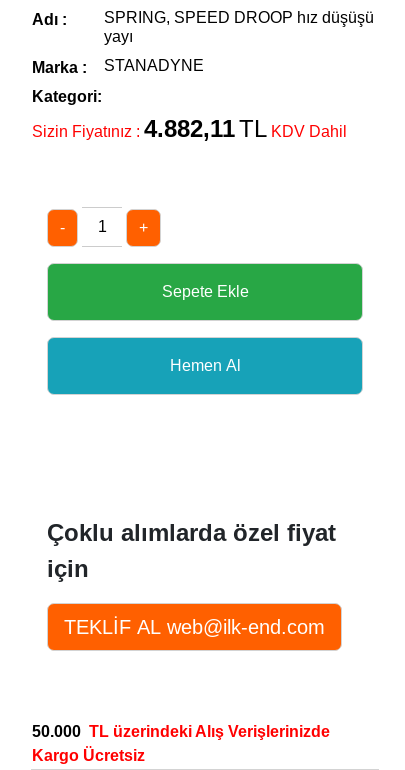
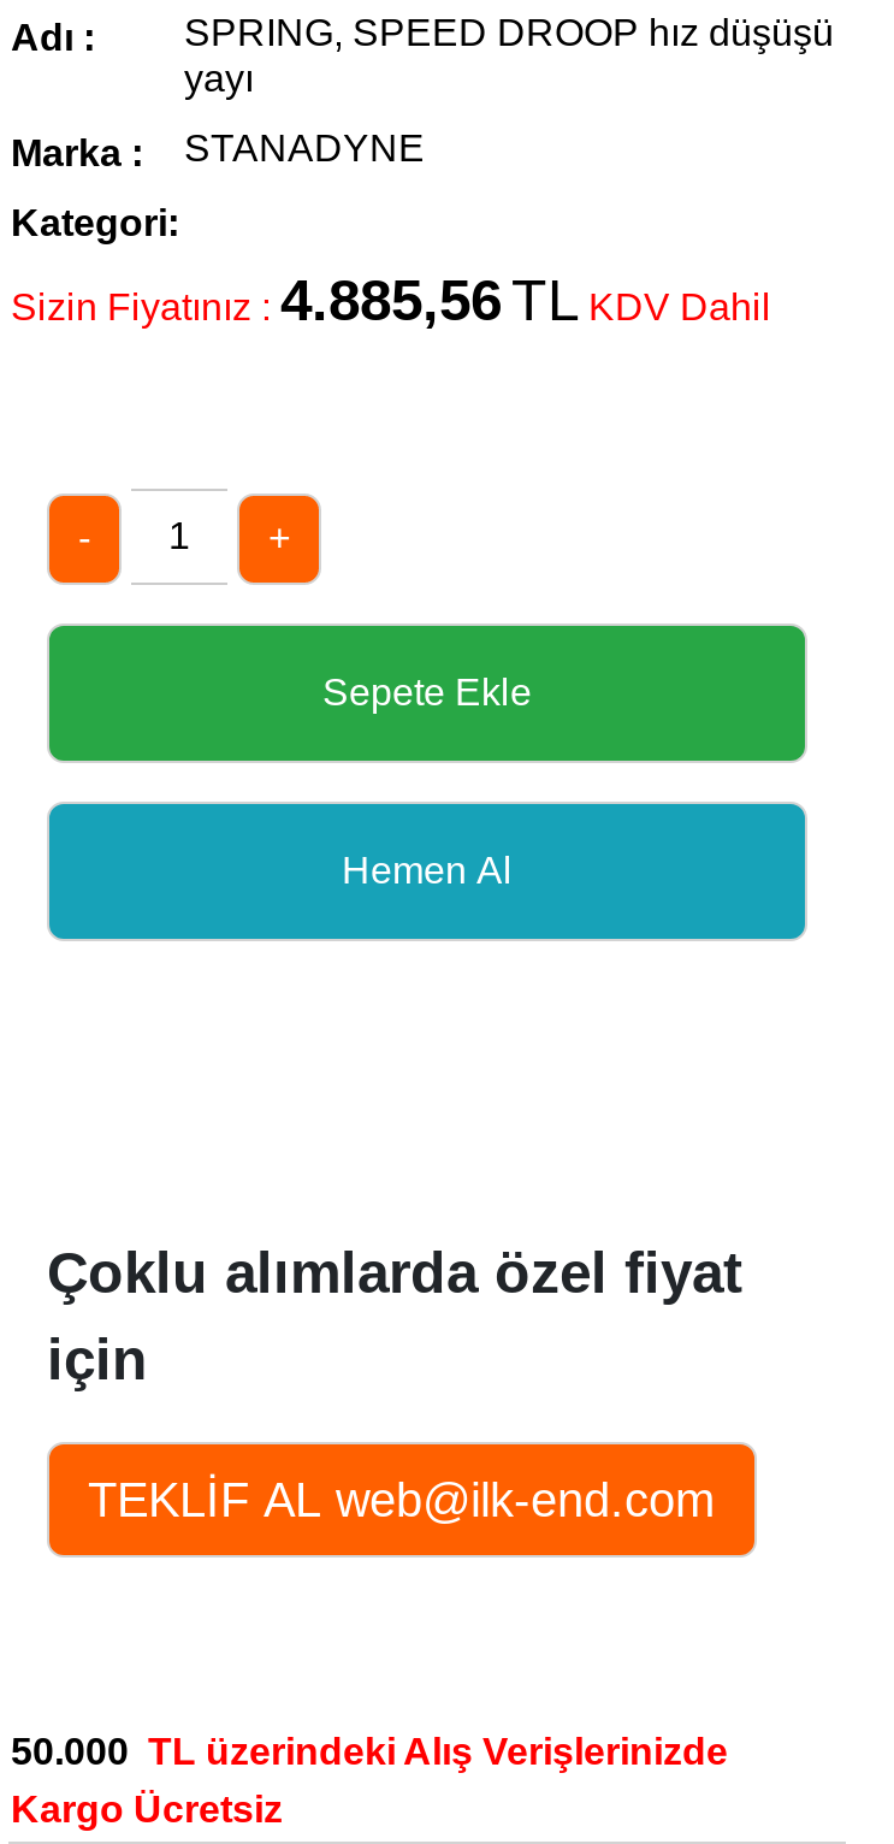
- Sizin Fiyatınız : 4.882,11 TL KDV Dahil
+ Sizin Fiyatınız : 4.885,56 TL KDV Dahil
